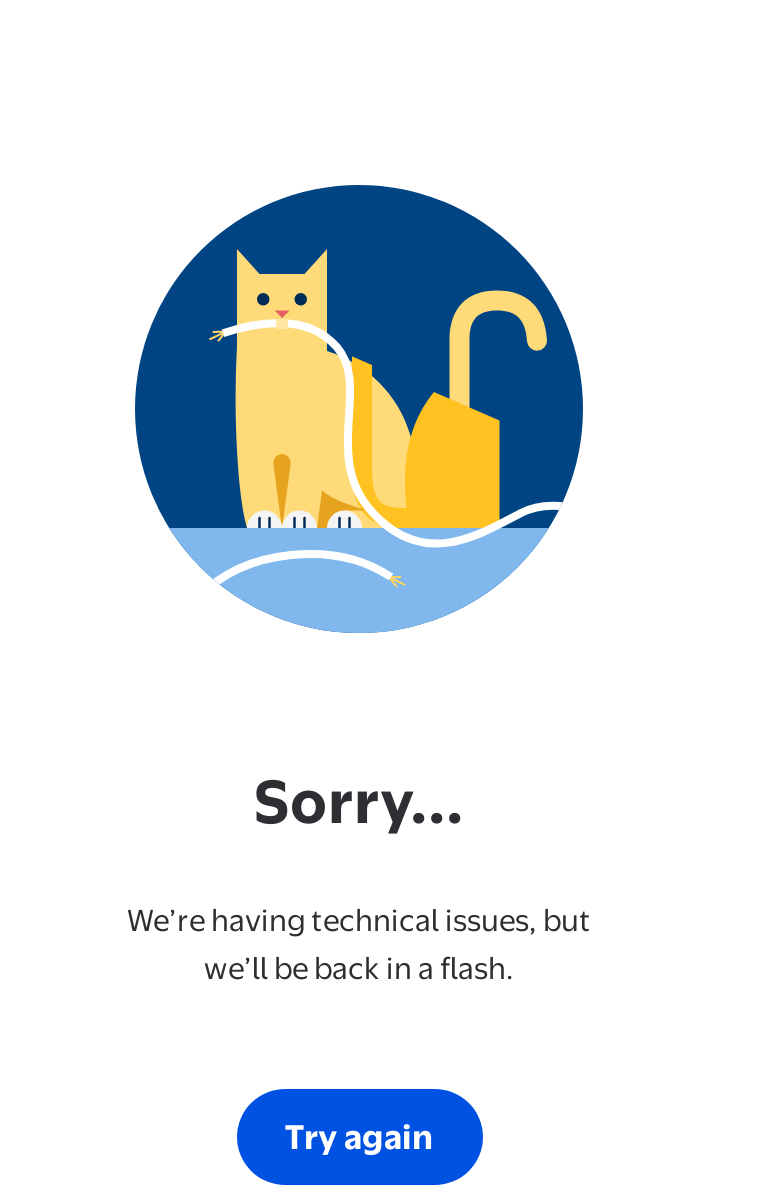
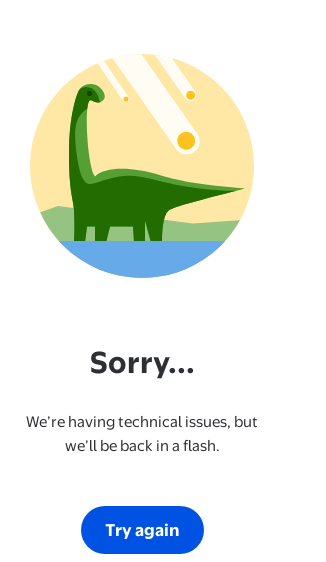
- [image]
+ [image]
